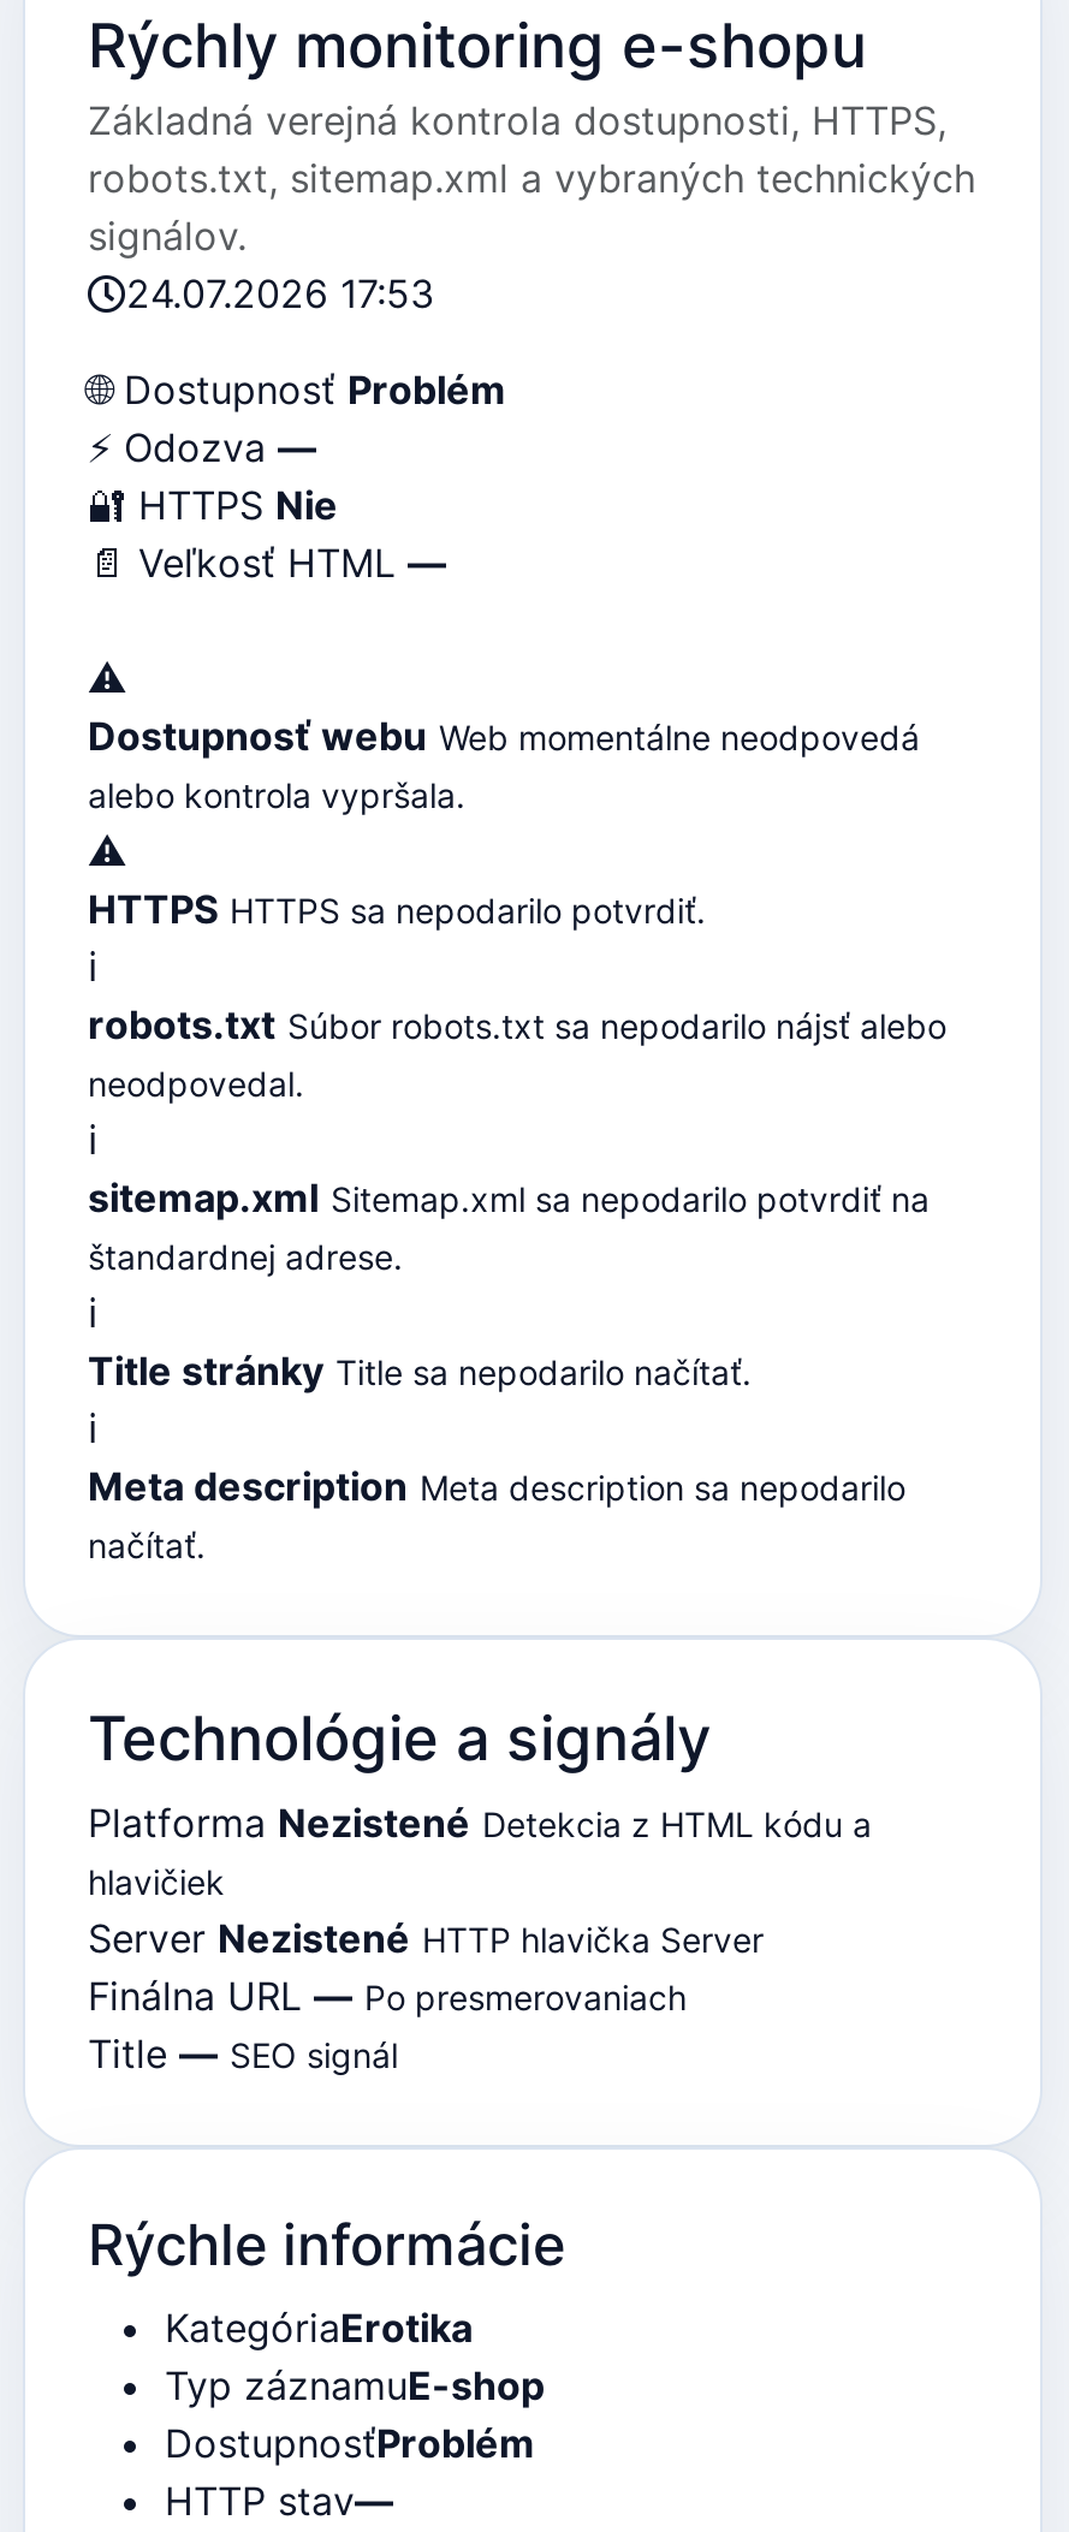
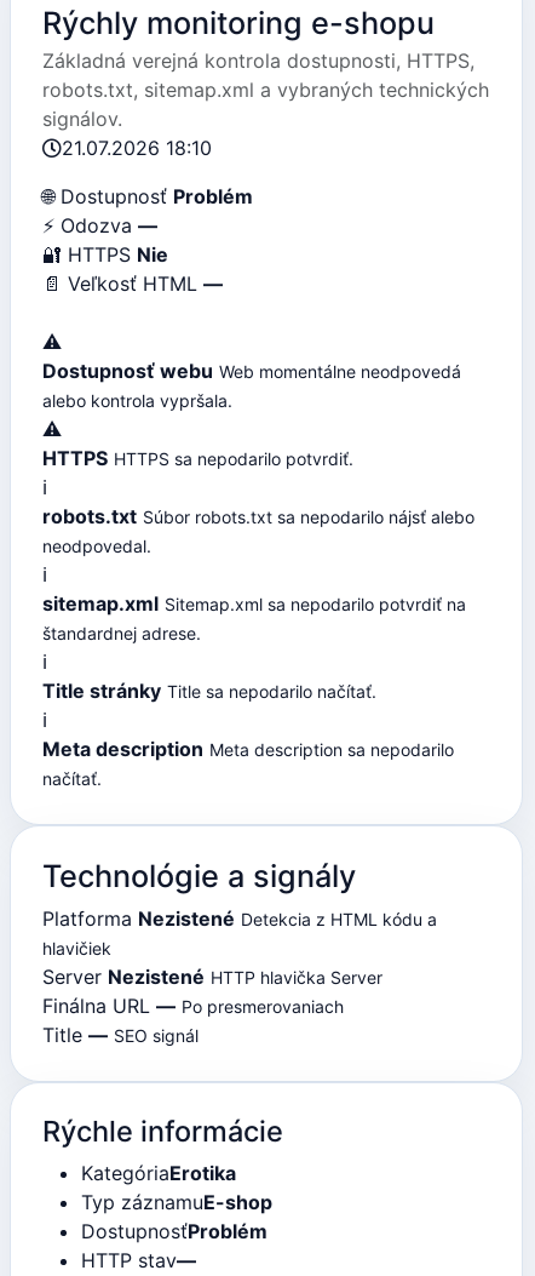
- 24.07.2026 17:53
+ 21.07.2026 18:10
